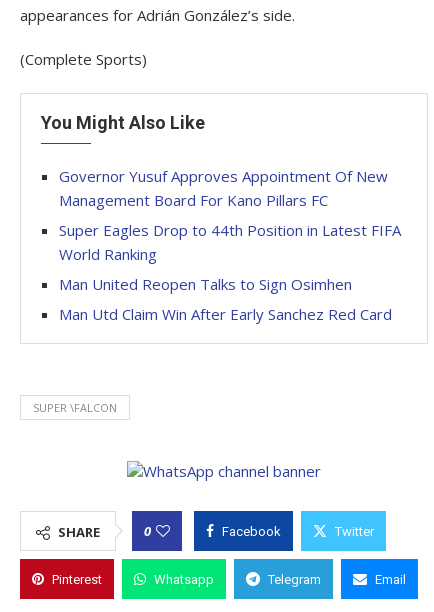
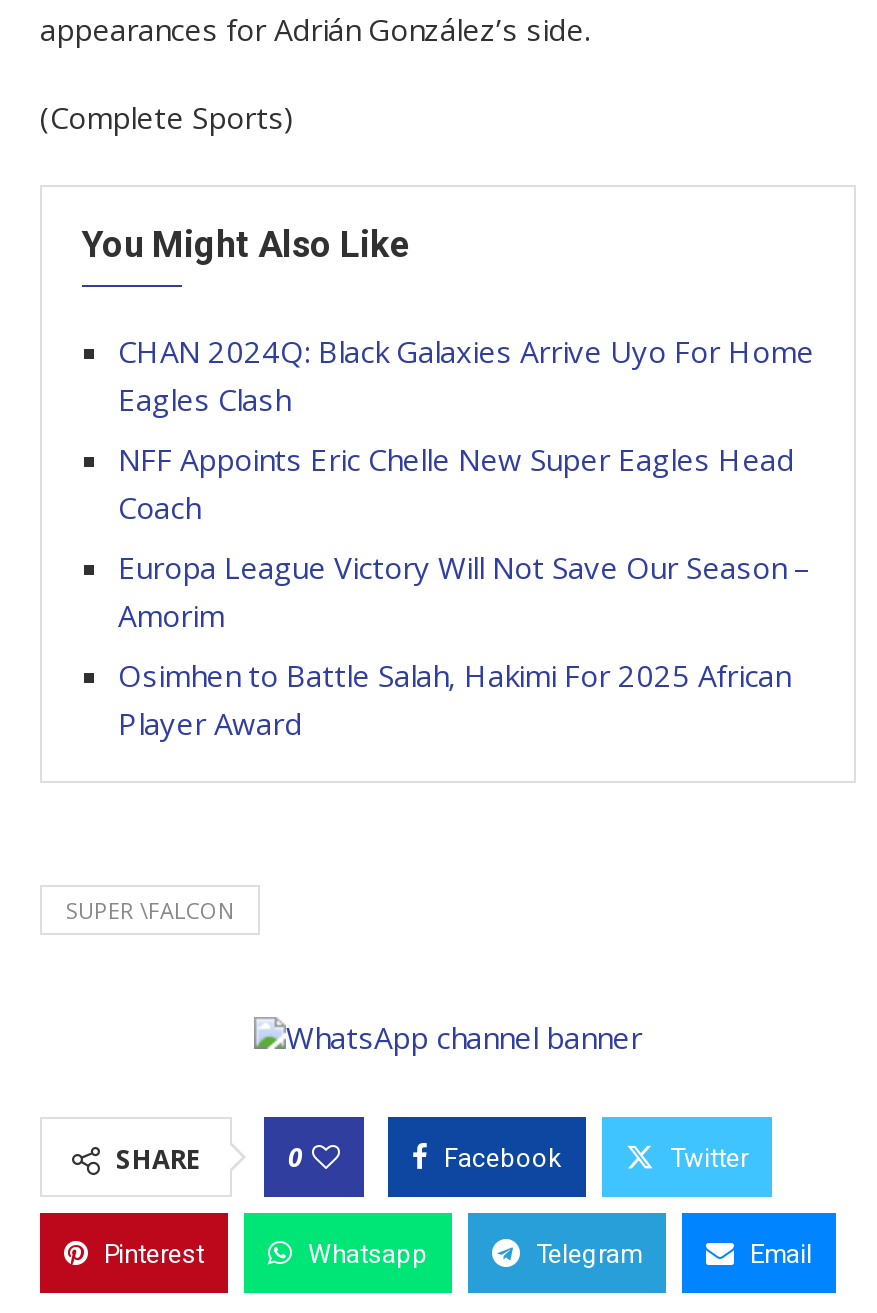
- Governor Yusuf Approves Appointment Of New
- Management Board For Kano Pillars FC
+ CHAN 2024Q: Black Galaxies Arrive Uyo For Home
+ Eagles Clash

- Super Eagles Drop to 44th Position in Latest FIFA
- World Ranking
+ NFF Appoints Eric Chelle New Super Eagles Head
+ Coach

- Man United Reopen Talks to Sign Osimhen
+ Europa League Victory Will Not Save Our Season –
+ Amorim

- Man Utd Claim Win After Early Sanchez Red Card
+ Osimhen to Battle Salah, Hakimi For 2025 African
+ Player Award
